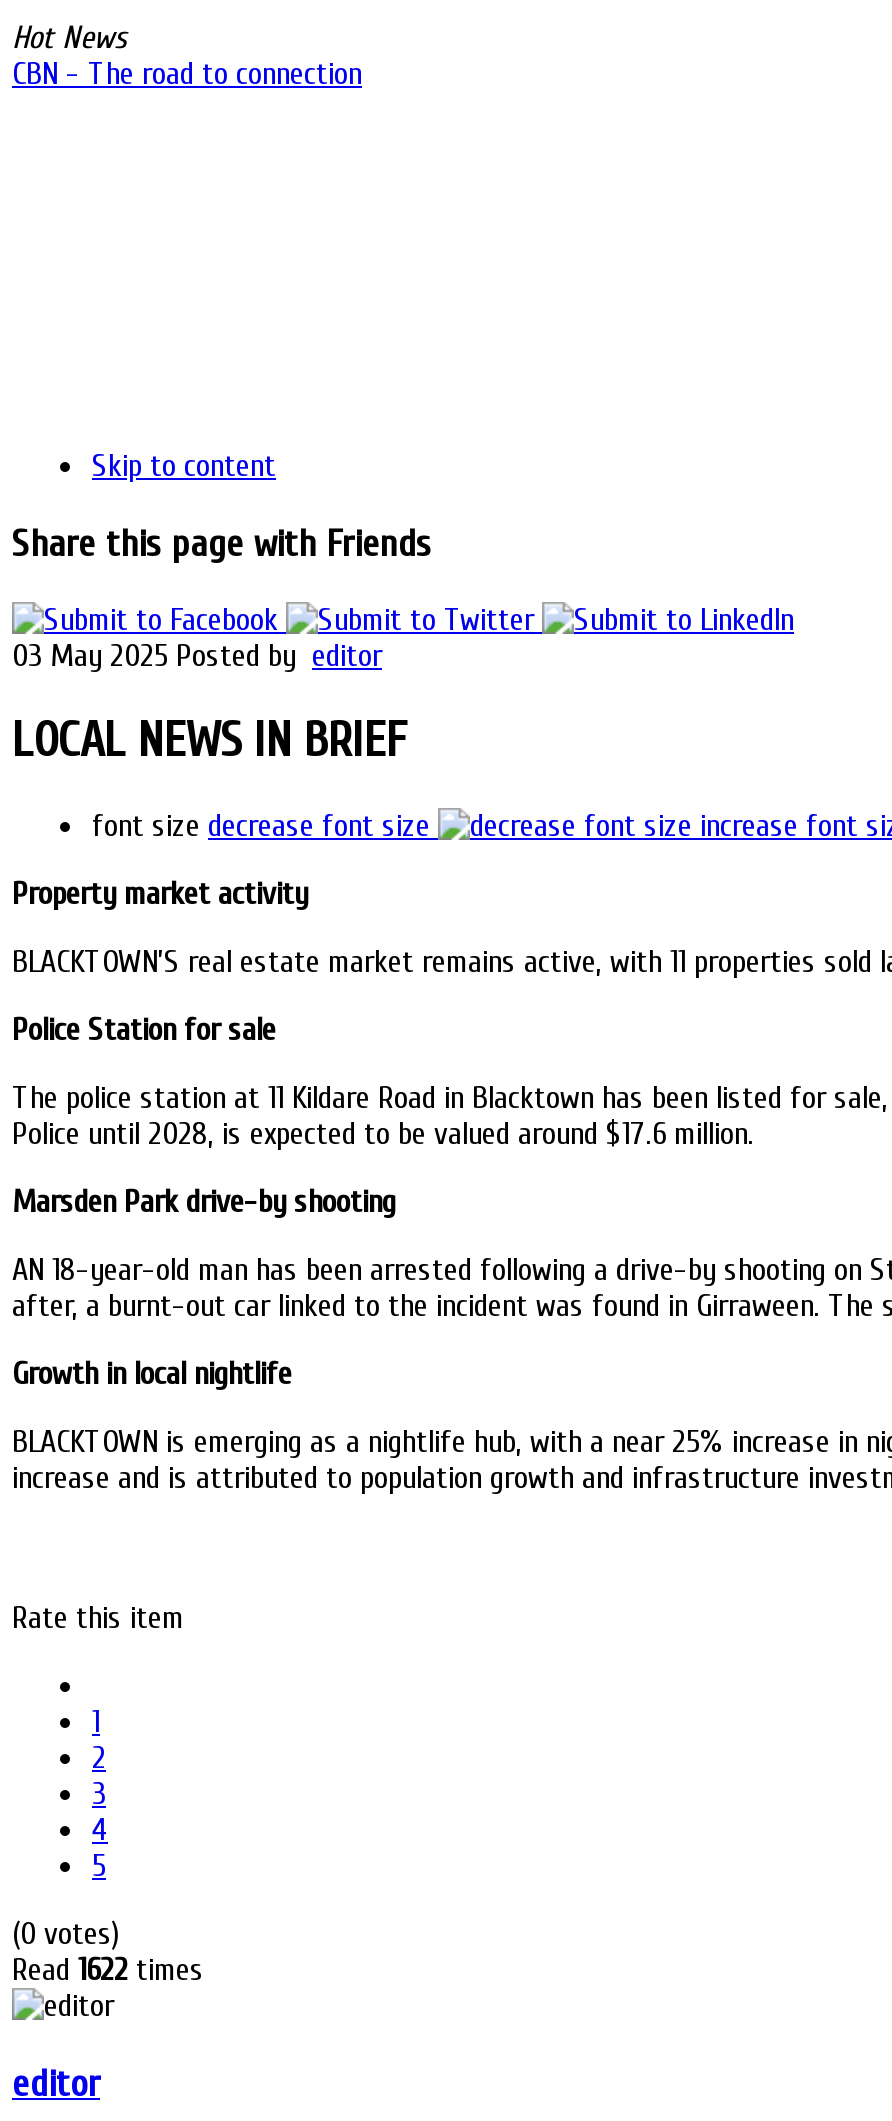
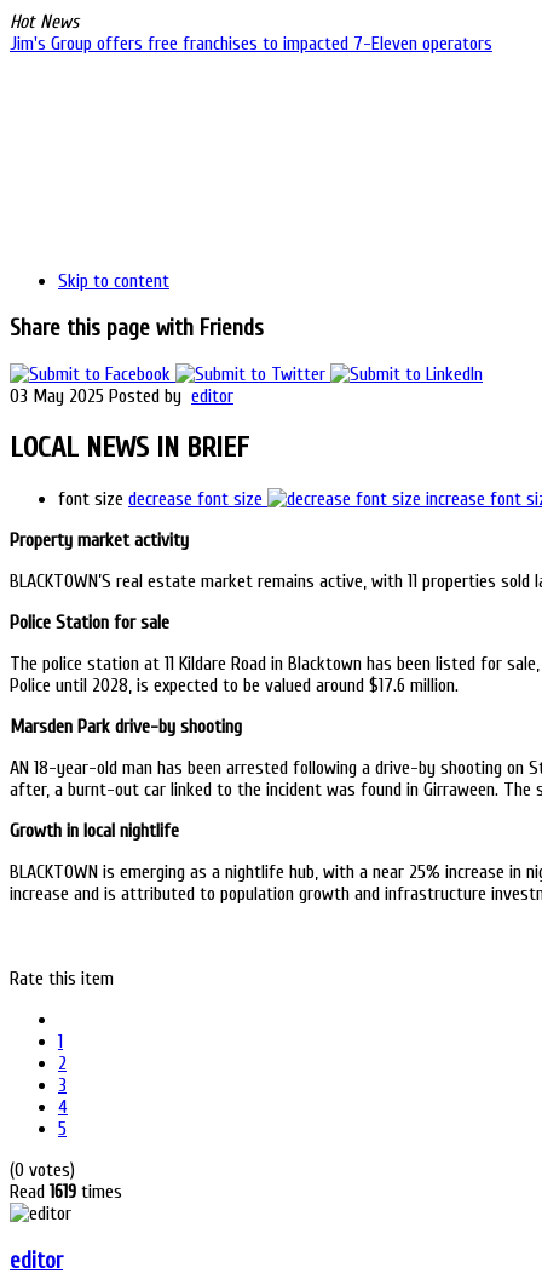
- CBN - The road to connection
+ Jim's Group offers free franchises to impacted 7-Eleven operators

- Read 1622 times
+ Read 1619 times
